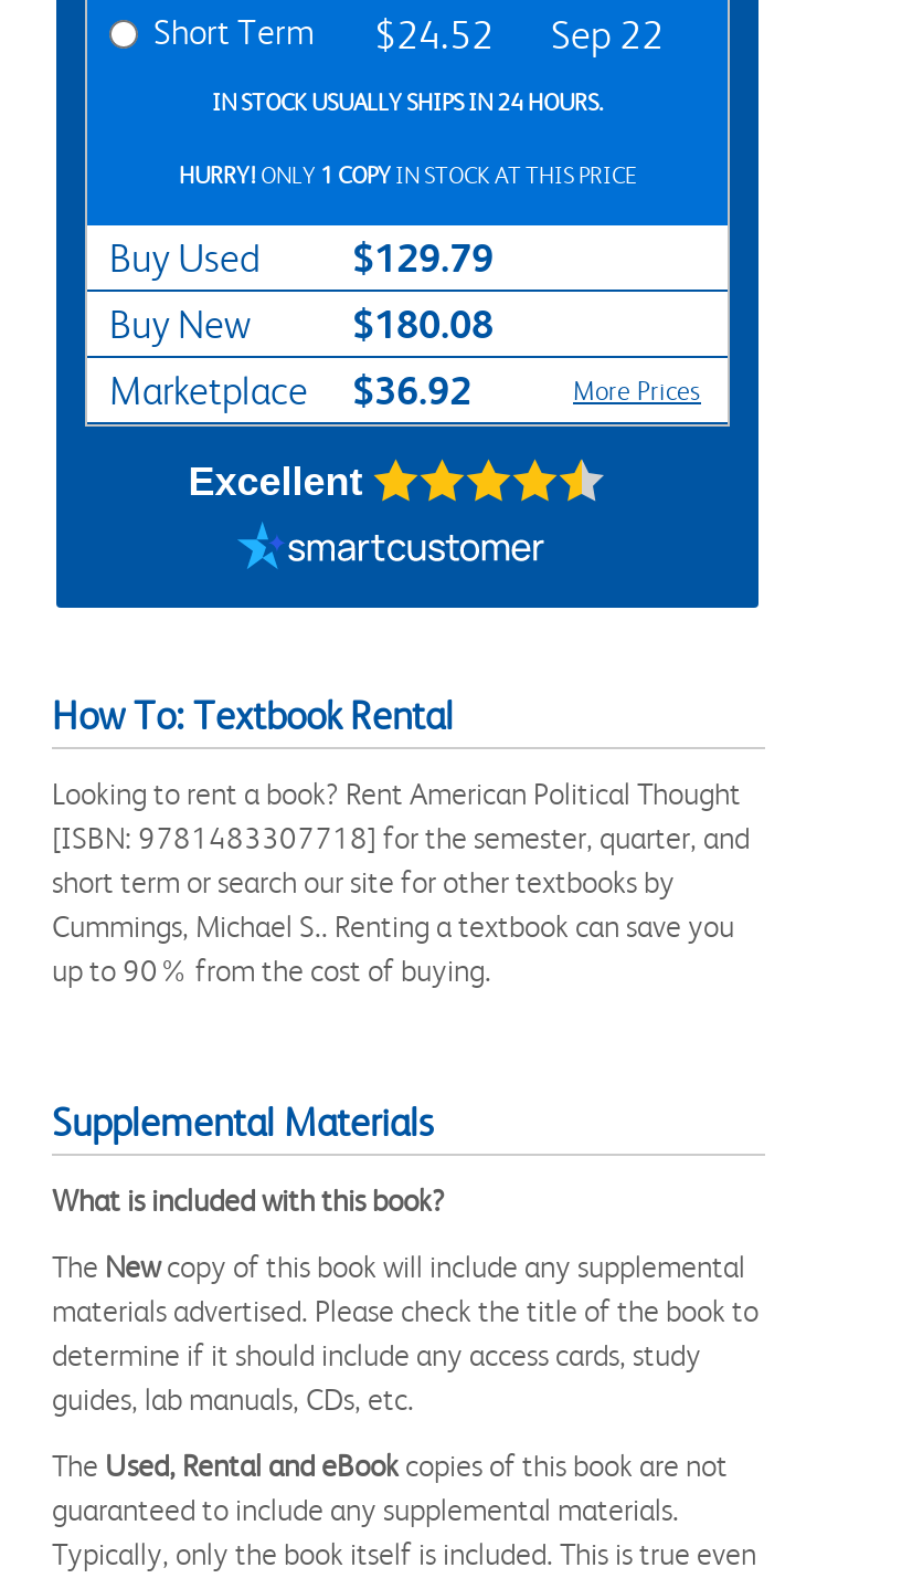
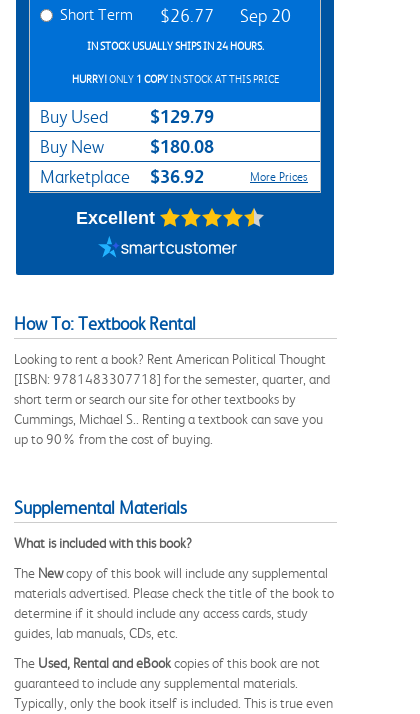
- $24.52
+ $26.77

- Sep 22
+ Sep 20
